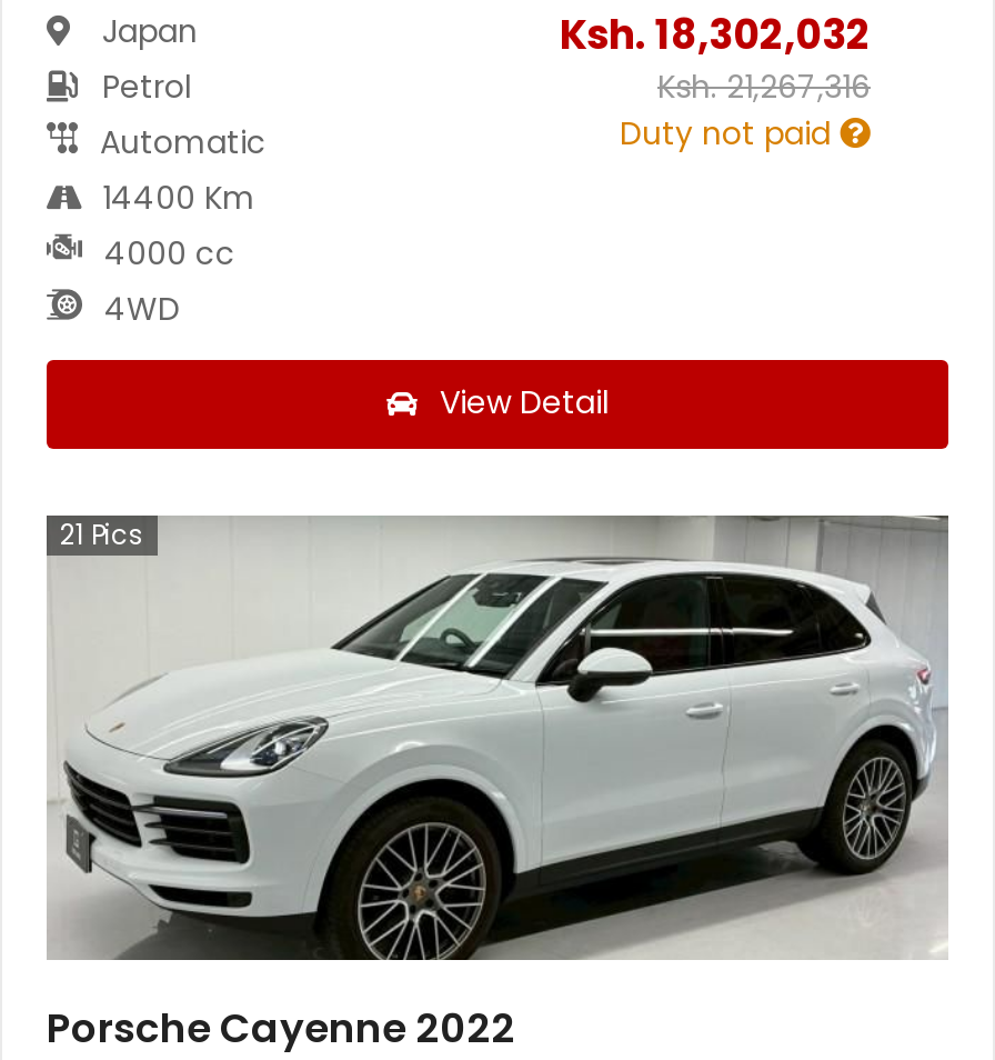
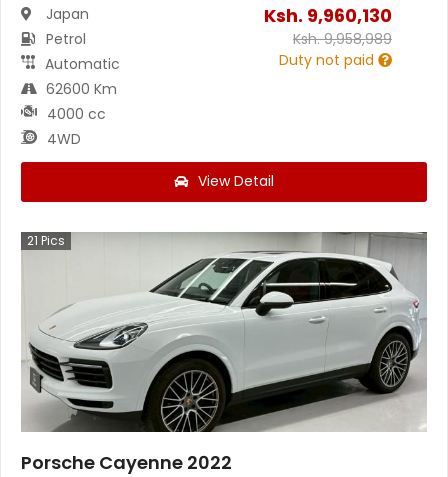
- Ksh. 18,302,032
+ Ksh. 9,960,130

- Ksh.21,267,316
+ Ksh.9,958,989

- 14400 Km
+ 62600 Km
